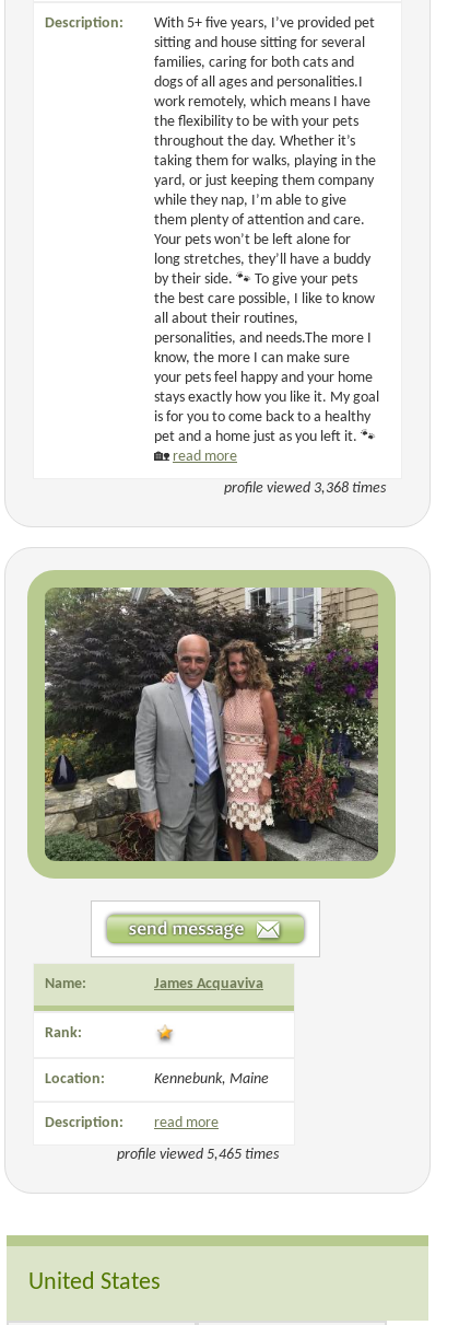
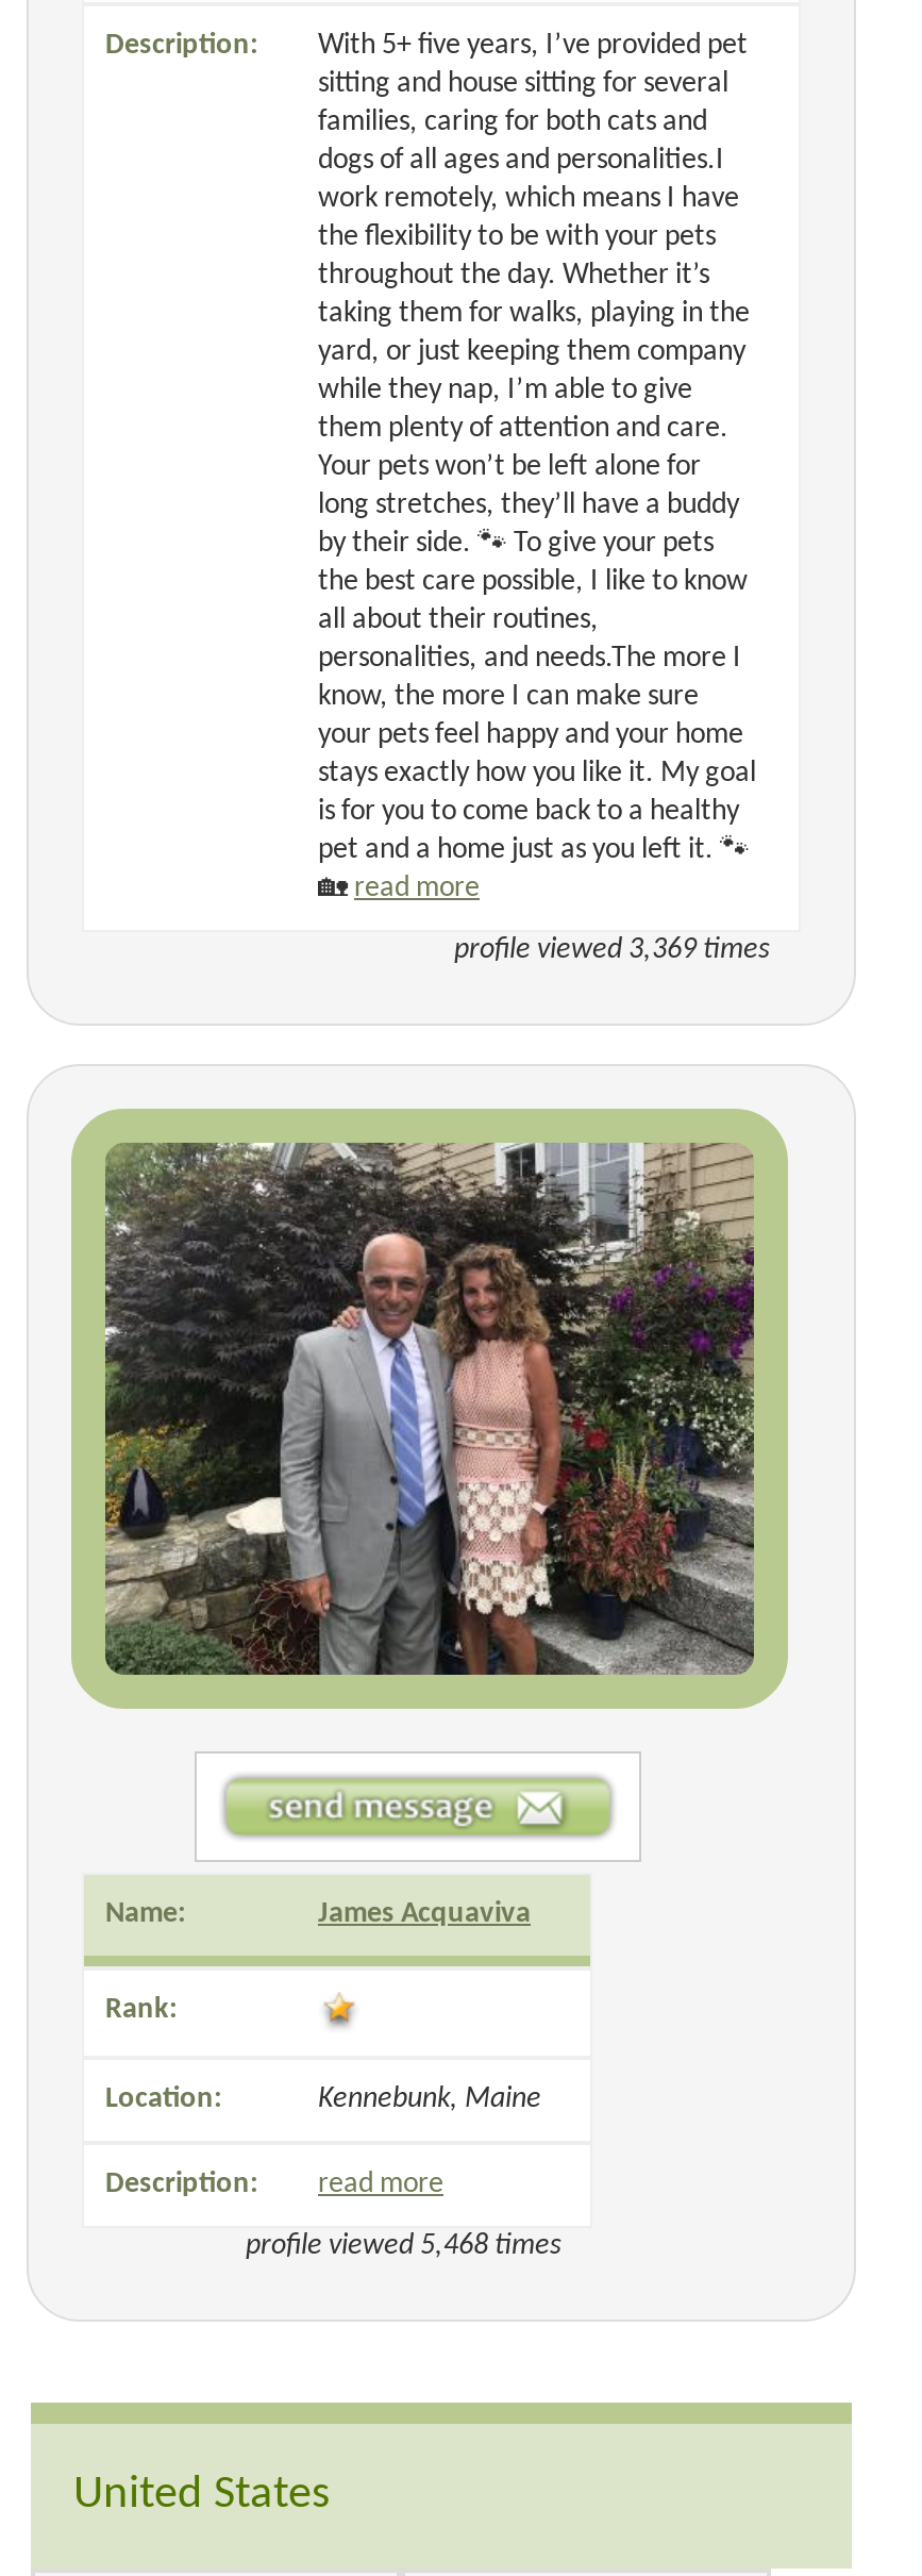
- profile viewed 3,368 times
+ profile viewed 3,369 times

- profile viewed 5,465 times
+ profile viewed 5,468 times
